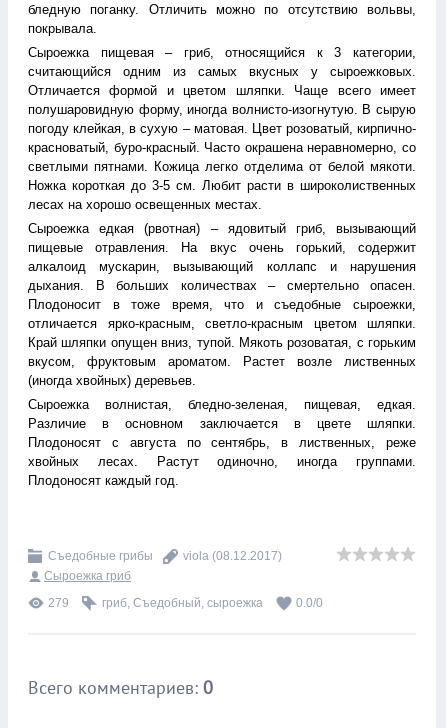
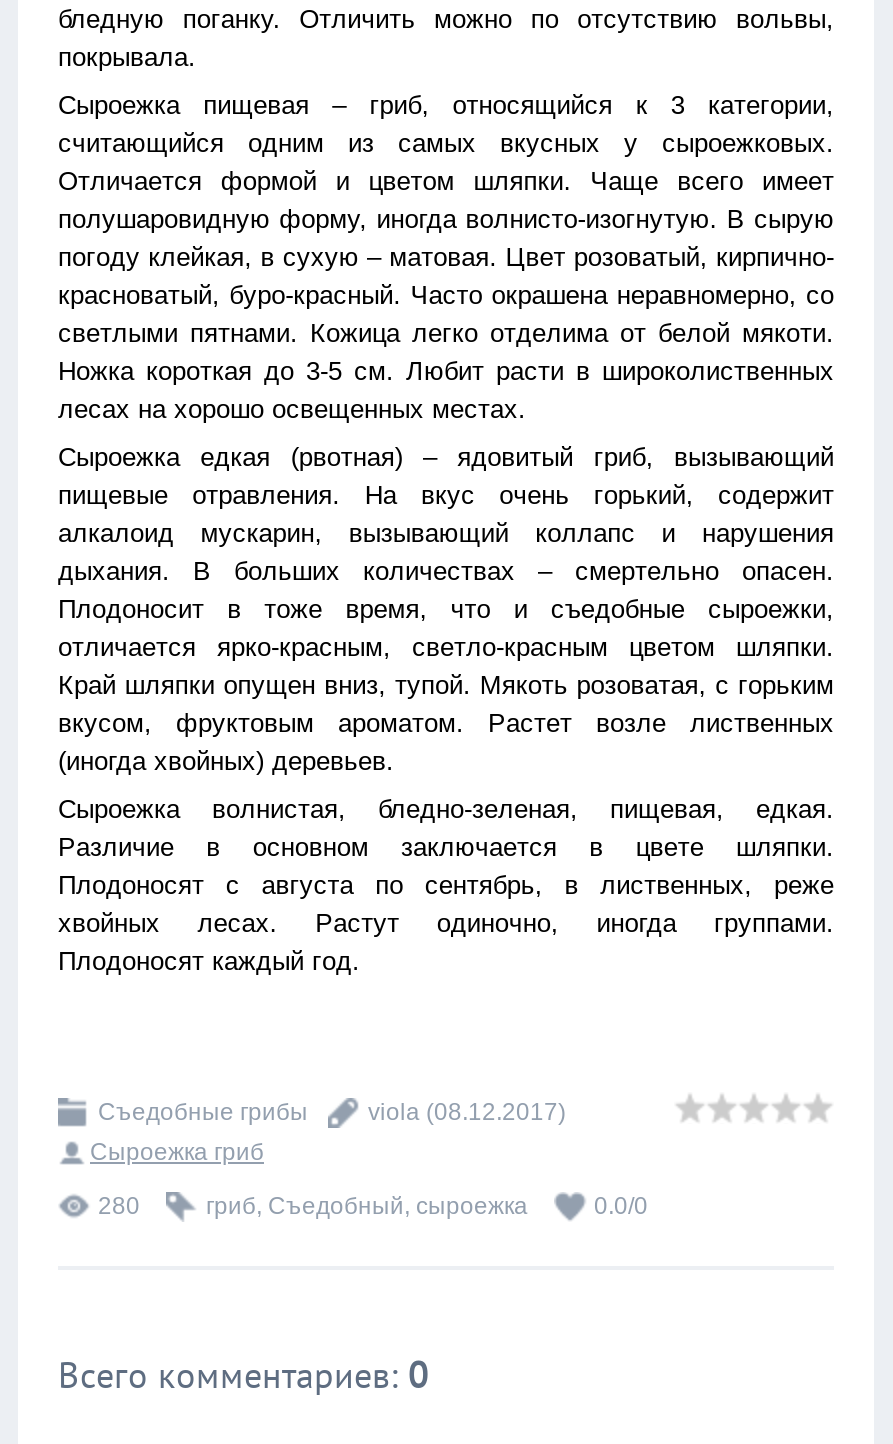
- 279
+ 280
